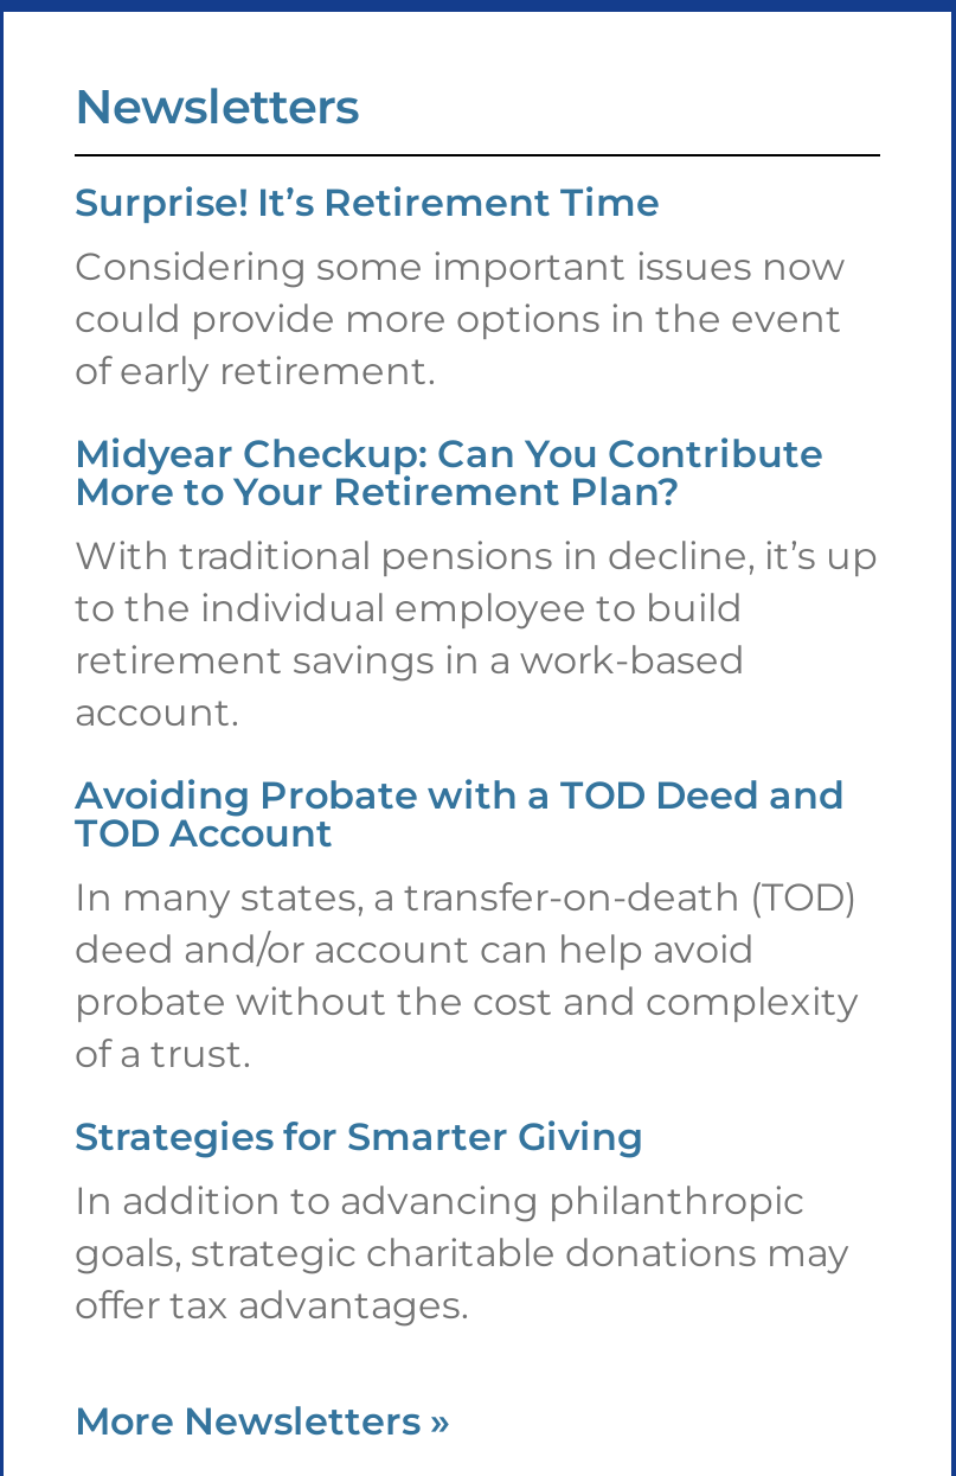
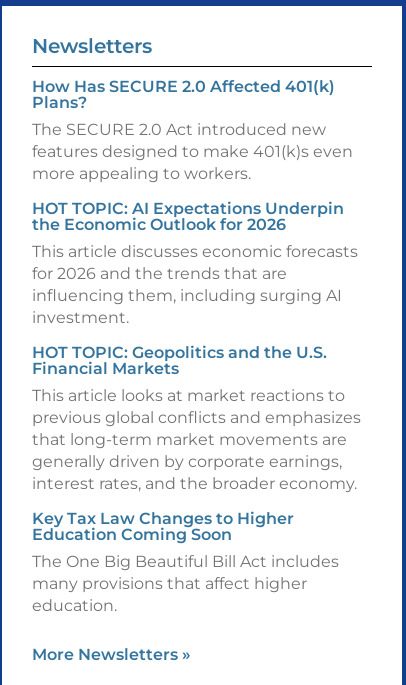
- Surprise! It’s Retirement Time
- Considering some important issues now
- could provide more options in the event
- of early retirement.
+ How Has SECURE 2.0 Affected 401(k)
+ Plans?
+ The SECURE 2.0 Act introduced new
+ features designed to make 401(k)s even
+ more appealing to workers.

- Midyear Checkup: Can You Contribute
- More to Your Retirement Plan?
- With traditional pensions in decline, it’s up
- to the individual employee to build
- retirement savings in a work-based
- account.
+ HOT TOPIC: AI Expectations Underpin
+ the Economic Outlook for 2026
+ This article discusses economic forecasts
+ for 2026 and the trends that are
+ influencing them, including surging AI
+ investment.

- Avoiding Probate with a TOD Deed and
- TOD Account
- In many states, a transfer-on-death (TOD)
- deed and/or account can help avoid
- probate without the cost and complexity
- of a trust.
+ HOT TOPIC: Geopolitics and the U.S.
+ Financial Markets
+ This article looks at market reactions to
+ previous global conflicts and emphasizes
+ that long-term market movements are
+ generally driven by corporate earnings,
+ interest rates, and the broader economy.

- Strategies for Smarter Giving
- In addition to advancing philanthropic
- goals, strategic charitable donations may
- offer tax advantages.
+ Key Tax Law Changes to Higher
+ Education Coming Soon
+ The One Big Beautiful Bill Act includes
+ many provisions that affect higher
+ education.
